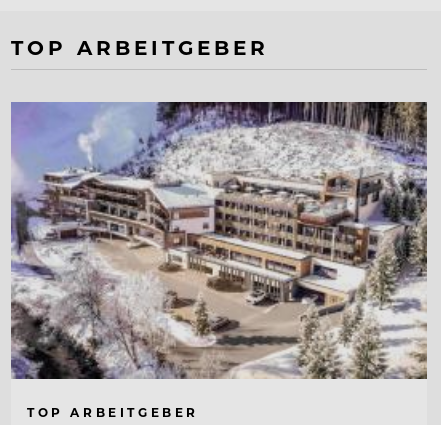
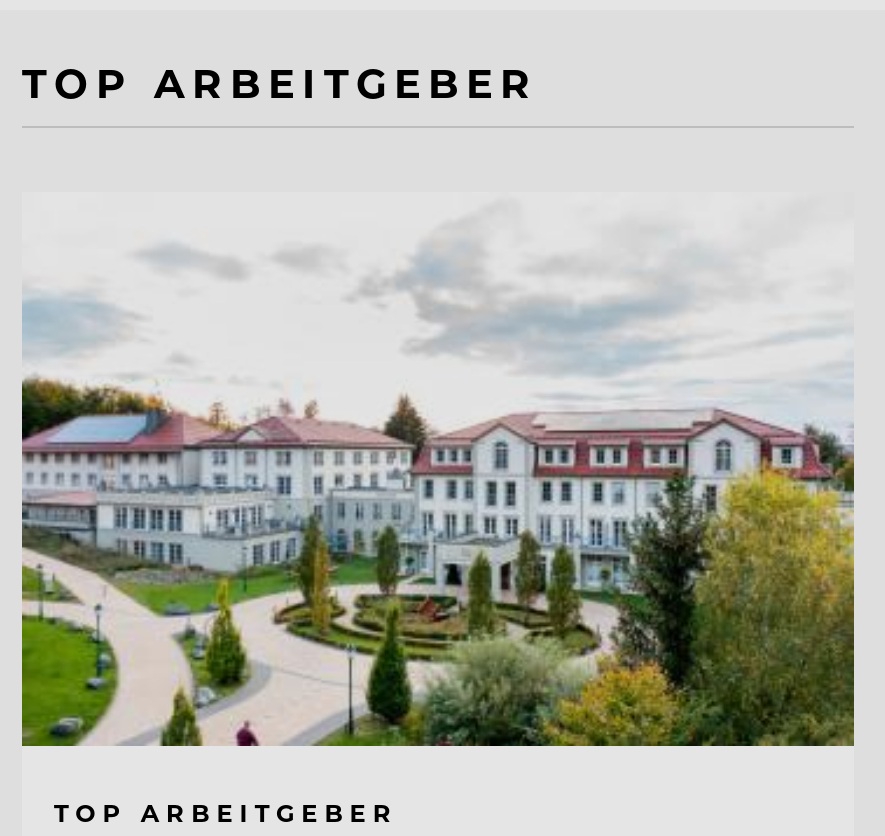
- [image]
+ [image]
